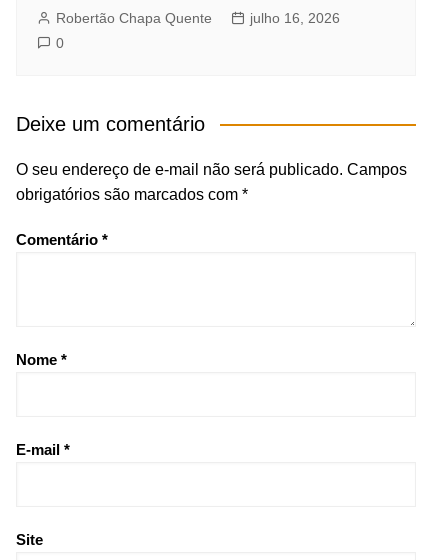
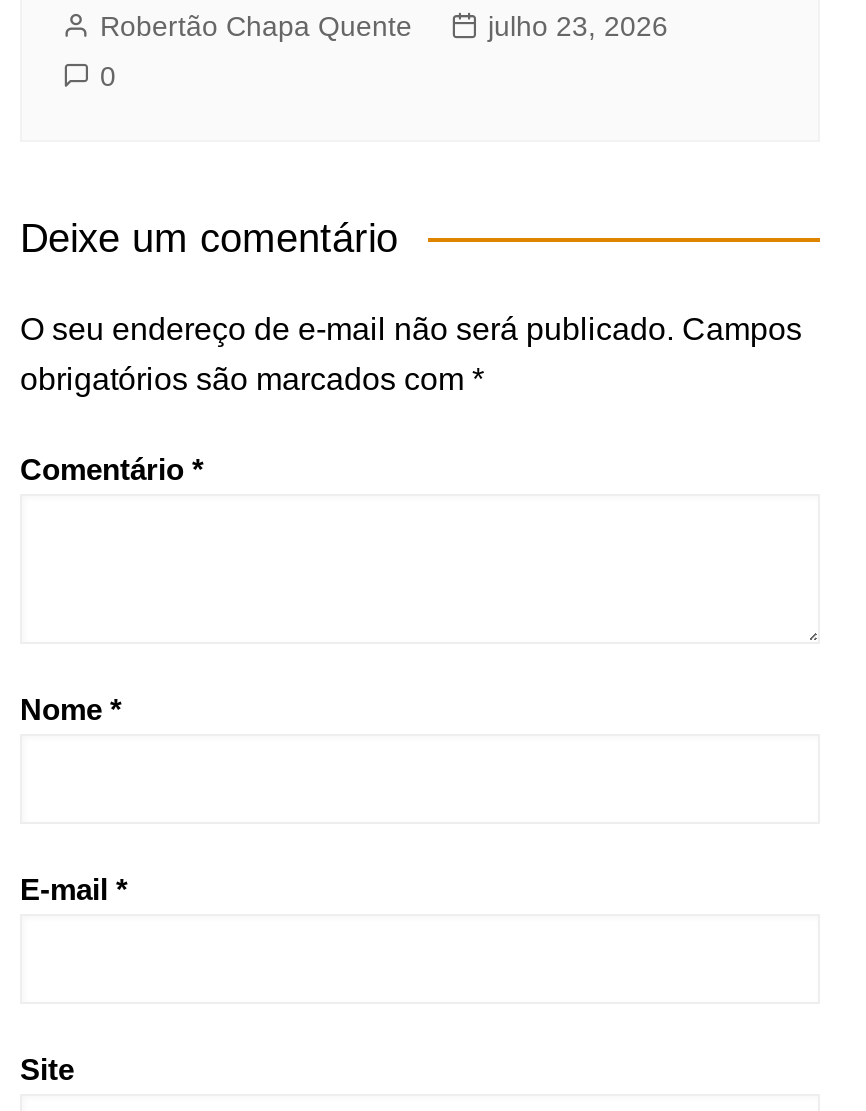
- julho 16, 2026
+ julho 23, 2026
